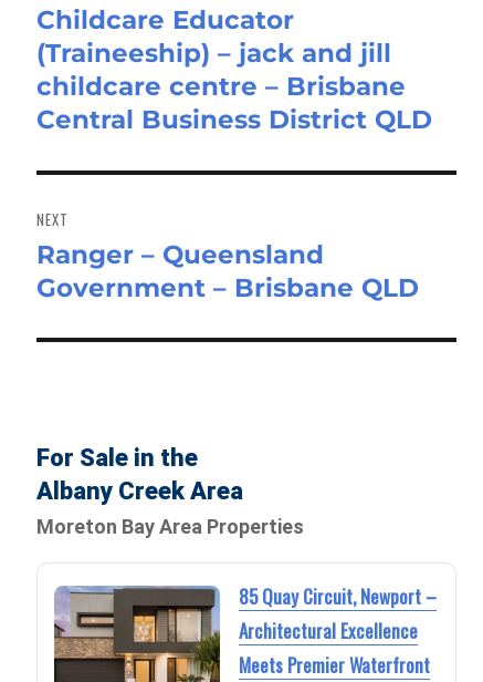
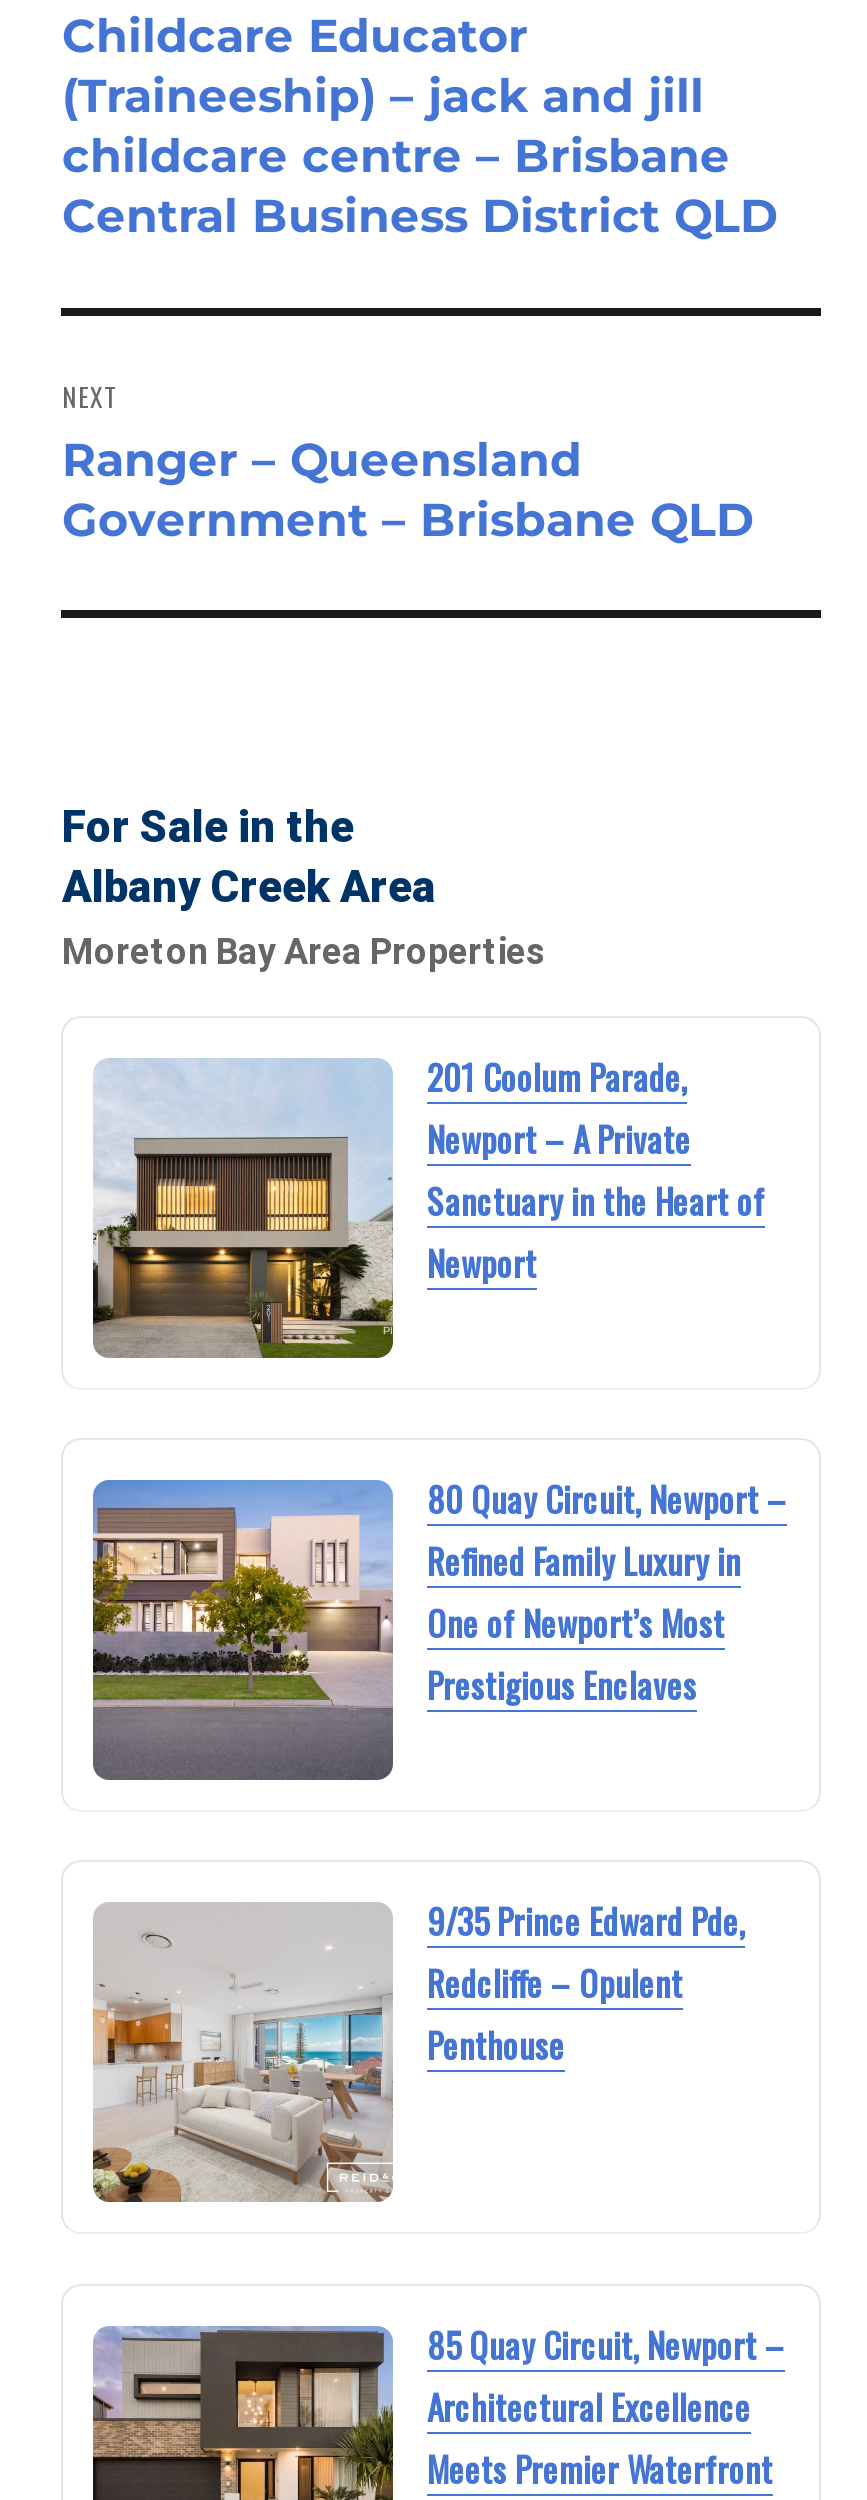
+ [image]
+ 201 Coolum Parade,
+ Newport – A Private
+ Sanctuary in the Heart of
+ Newport

+ [image]
+ 80 Quay Circuit, Newport –
+ Refined Family Luxury in
+ One of Newport’s Most
+ Prestigious Enclaves

+ [image]
+ 9/35 Prince Edward Pde,
+ Redcliffe – Opulent
+ Penthouse
